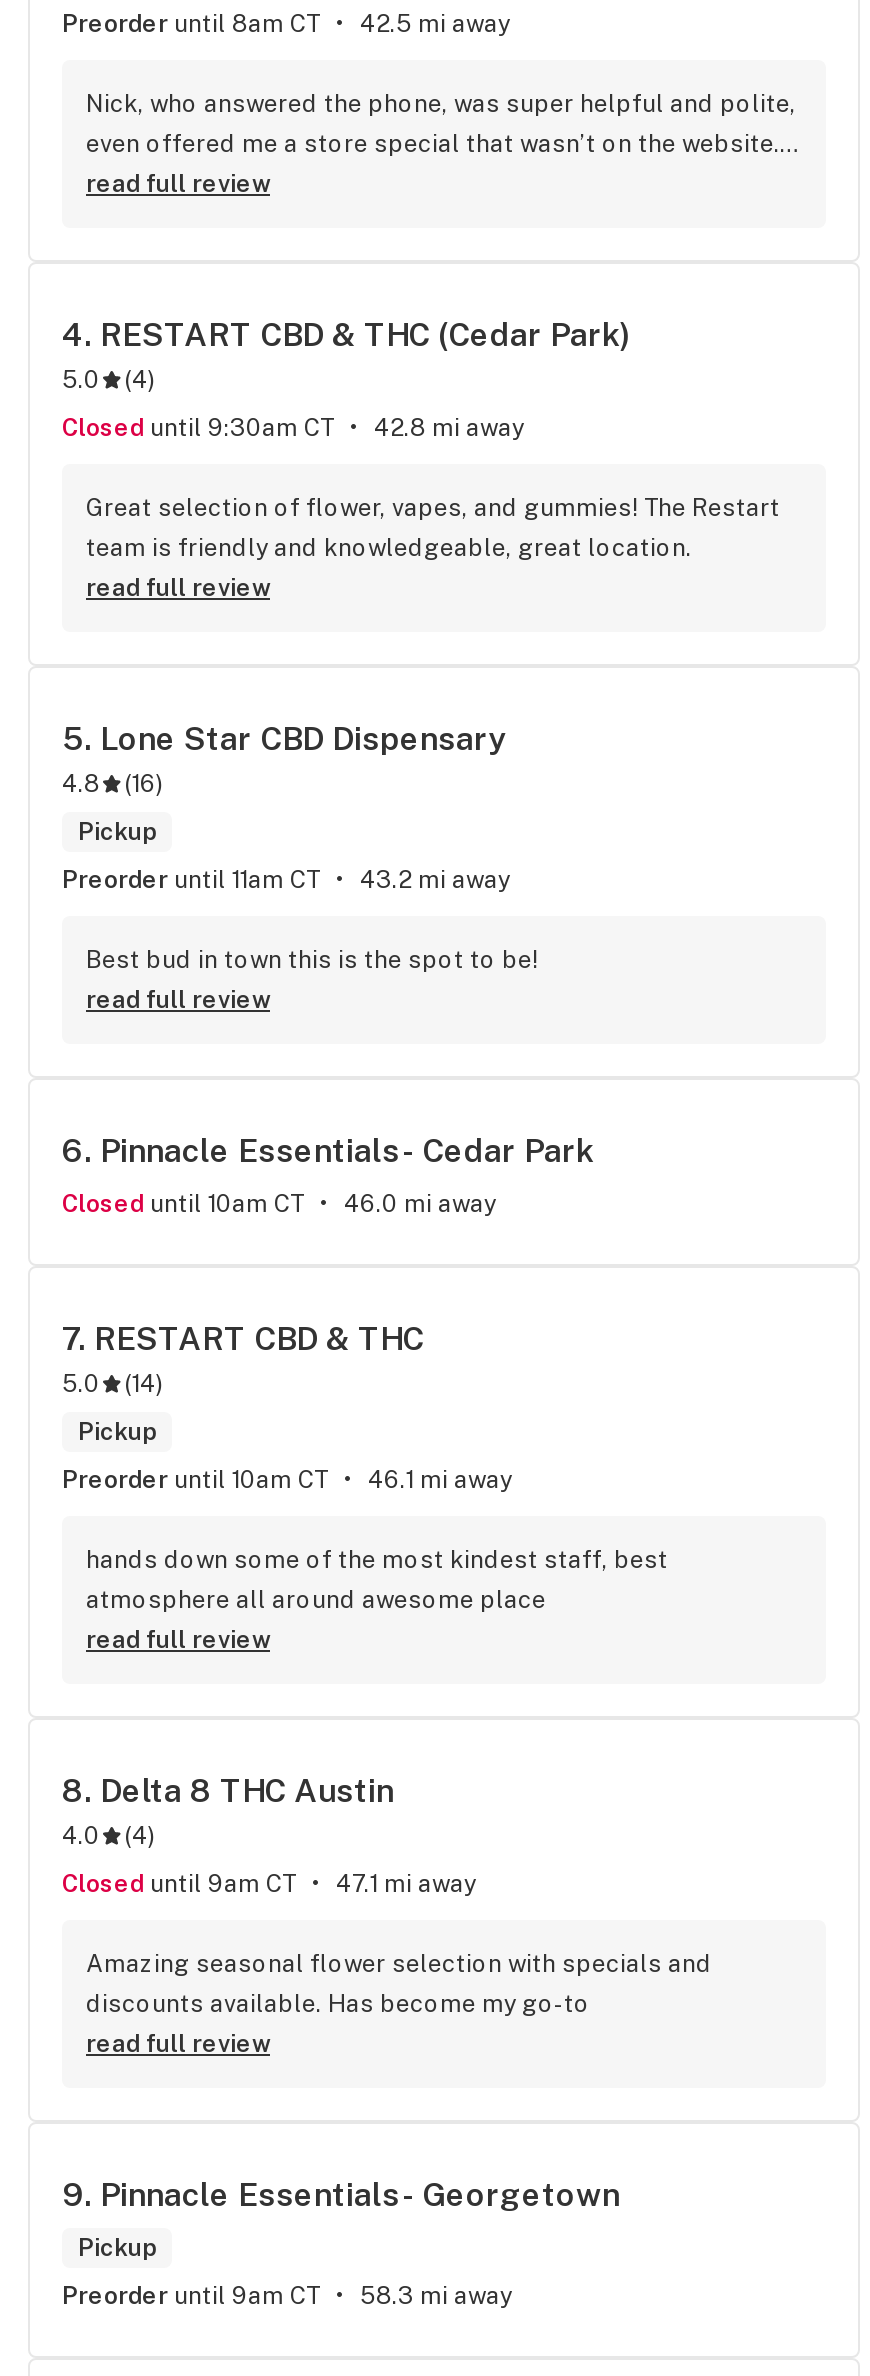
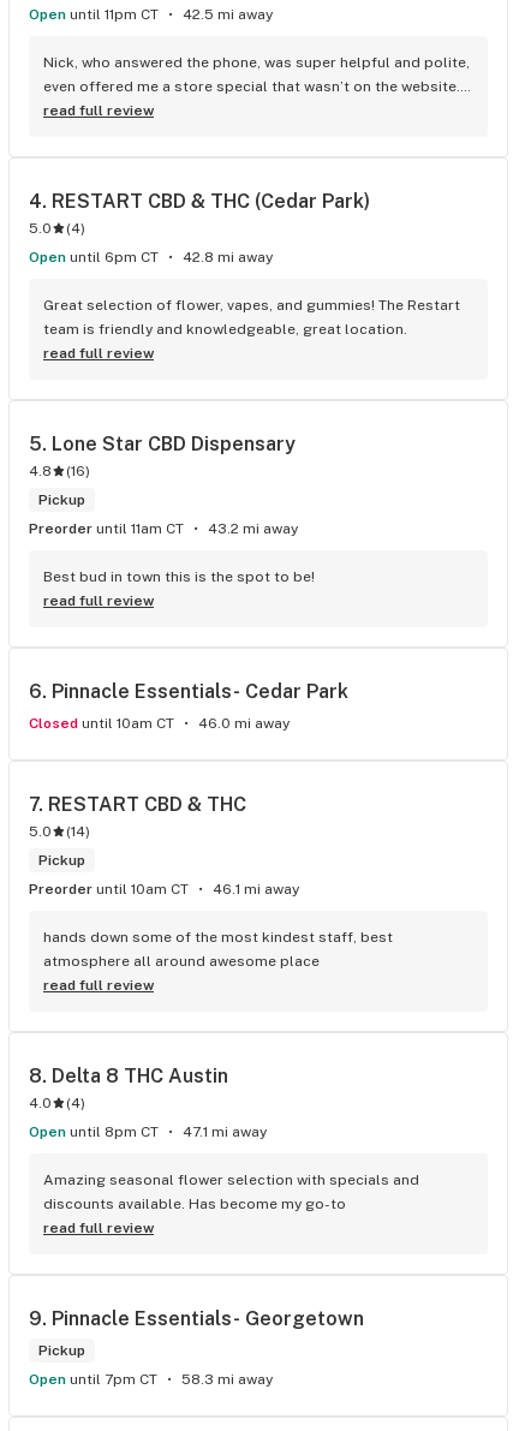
- Preorder until 8am CT
+ Open until 11pm CT

- Closed until 9:30am CT
+ Open until 6pm CT

- Closed until 9am CT
+ Open until 8pm CT

- Preorder until 9am CT
+ Open until 7pm CT
